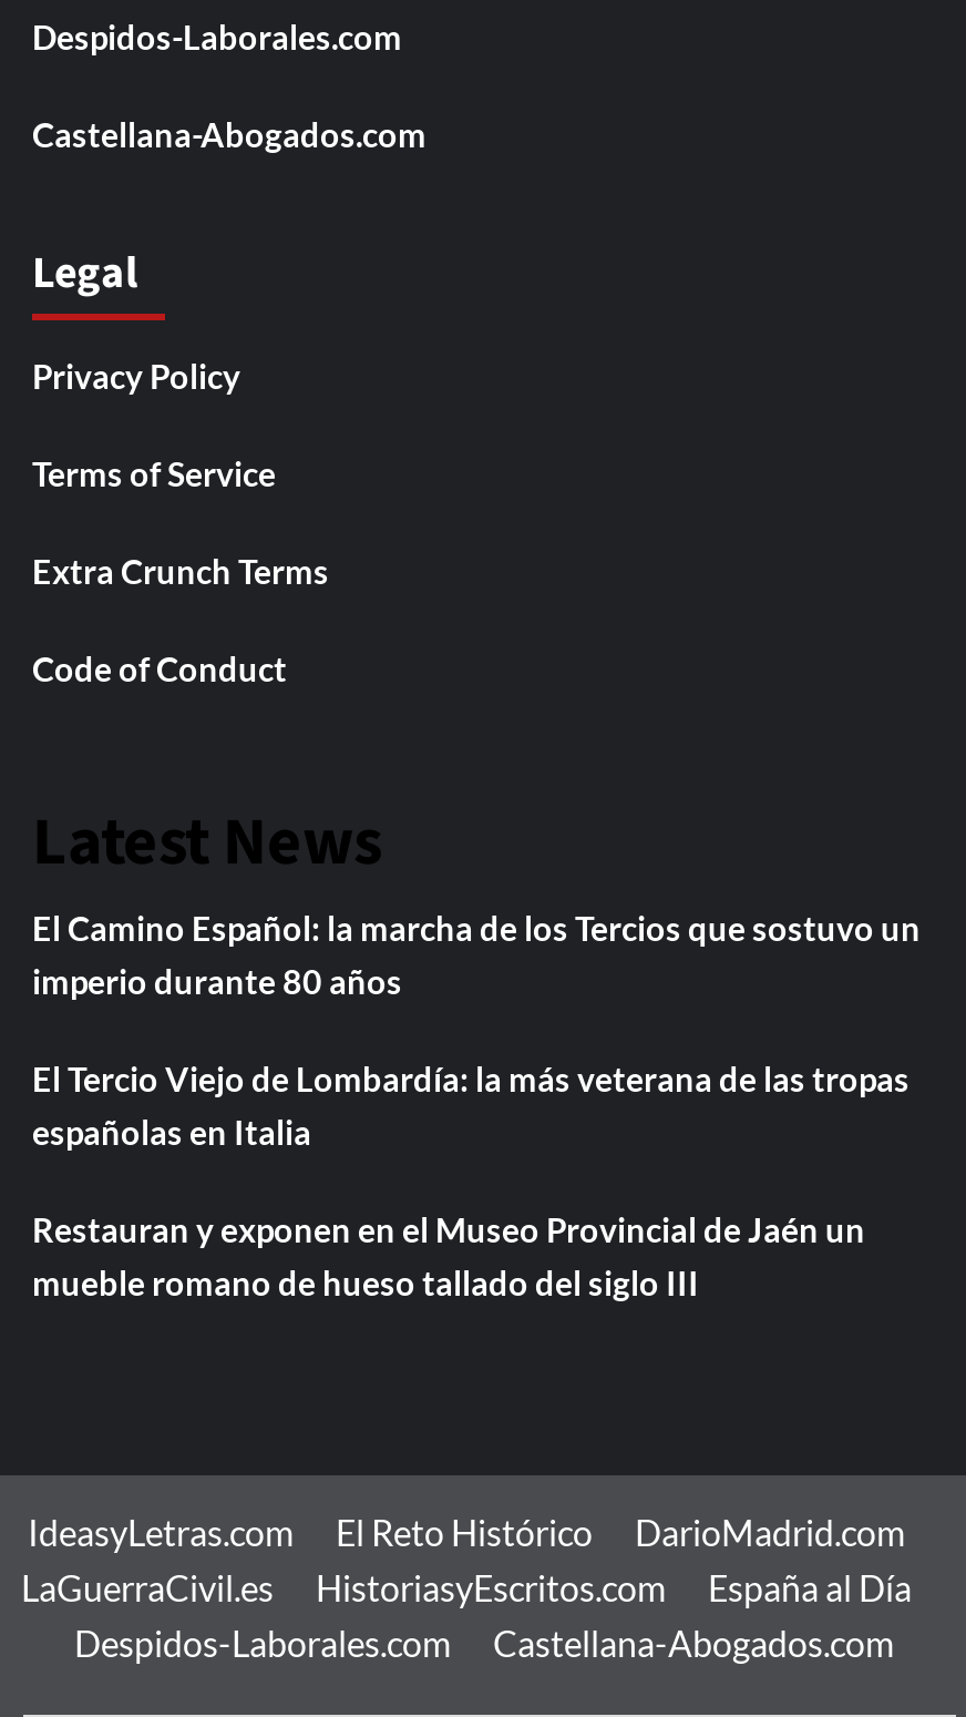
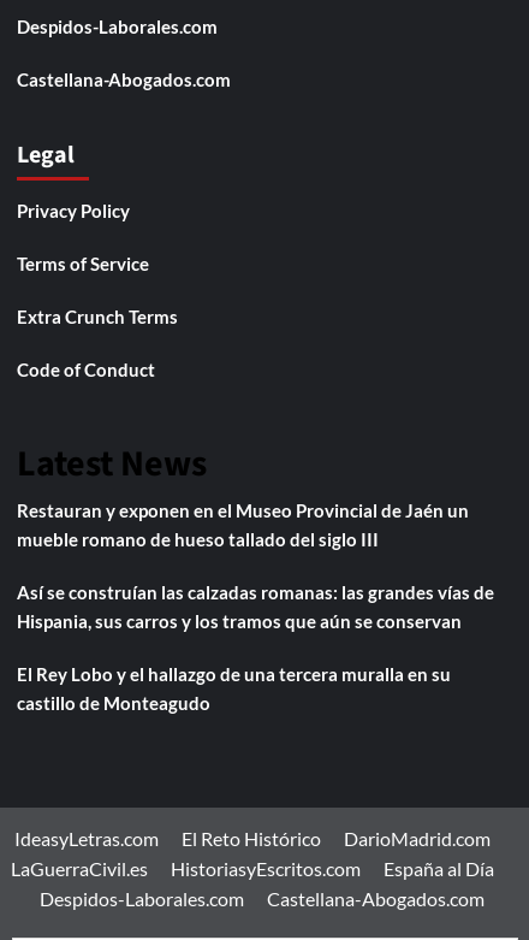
- El Camino Español: la marcha de los Tercios que sostuvo un
- imperio durante 80 años
- El Tercio Viejo de Lombardía: la más veterana de las tropas
- españolas en Italia

moved up: Restauran y exponen en el Museo Provincial de Jaén un | mueble romano de hueso tallado del siglo III

+ Así se construían las calzadas romanas: las grandes vías de
+ Hispania, sus carros y los tramos que aún se conservan
+ El Rey Lobo y el hallazgo de una tercera muralla en su
+ castillo de Monteagudo
